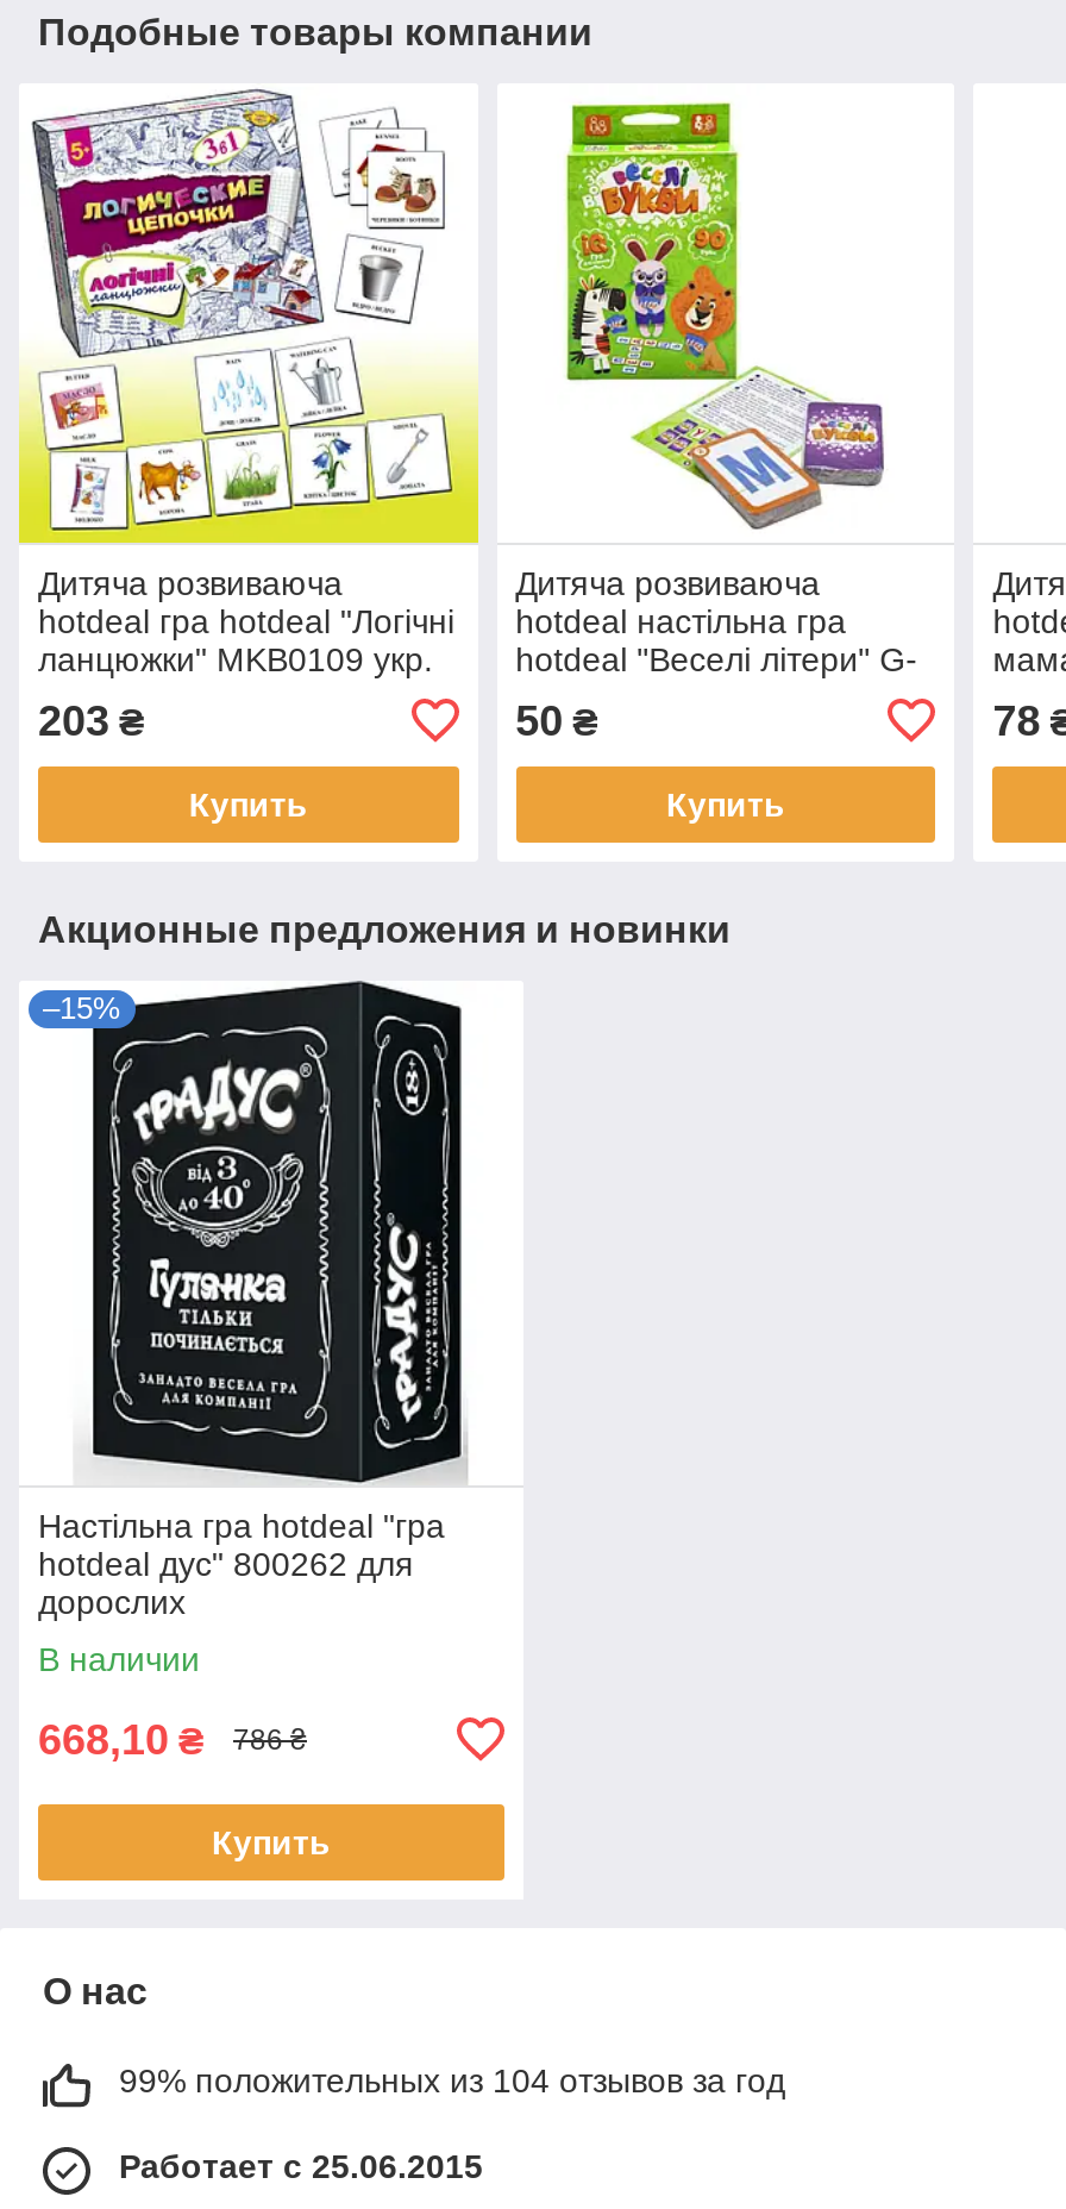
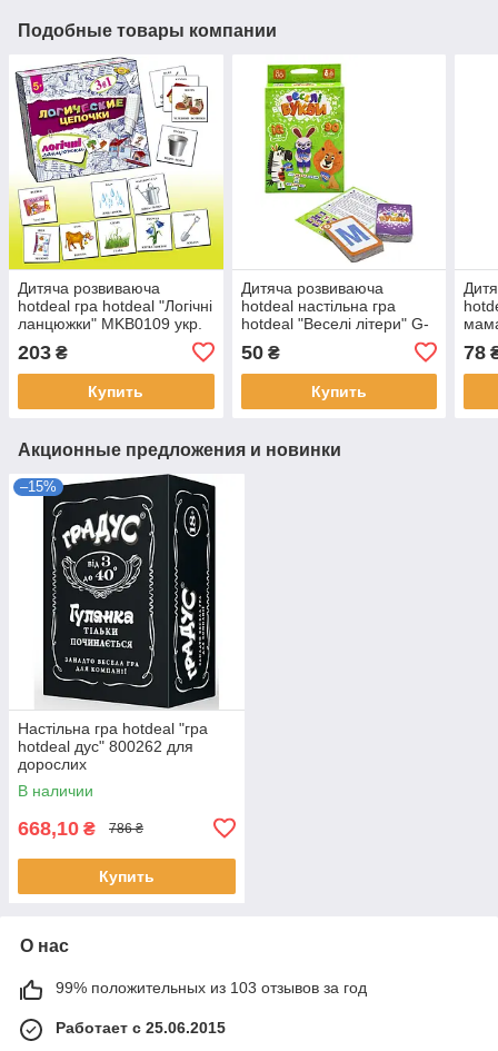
- 99% положительных из 104 отзывов за год
+ 99% положительных из 103 отзывов за год
